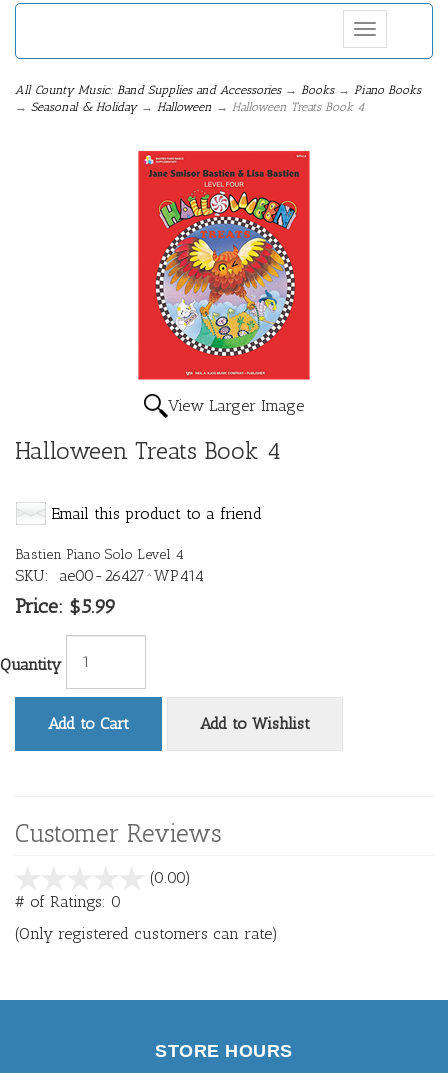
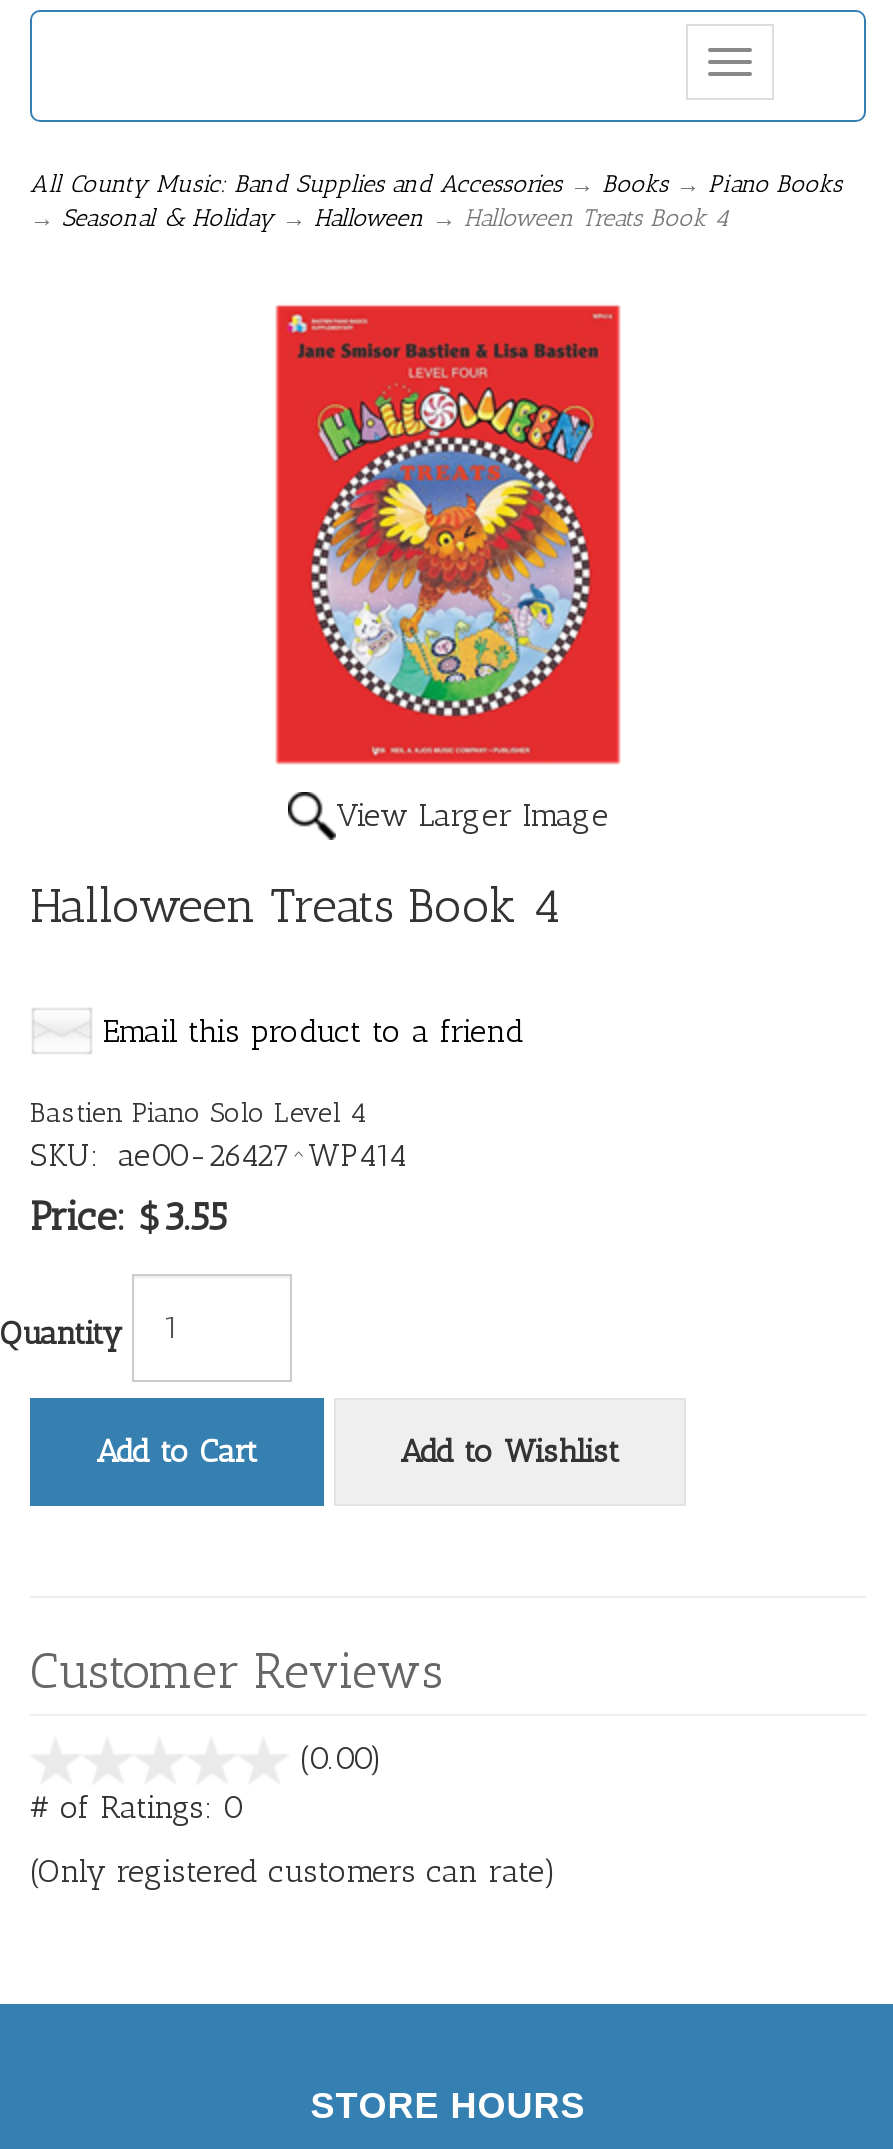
- Price: $5.99
+ Price: $3.55
